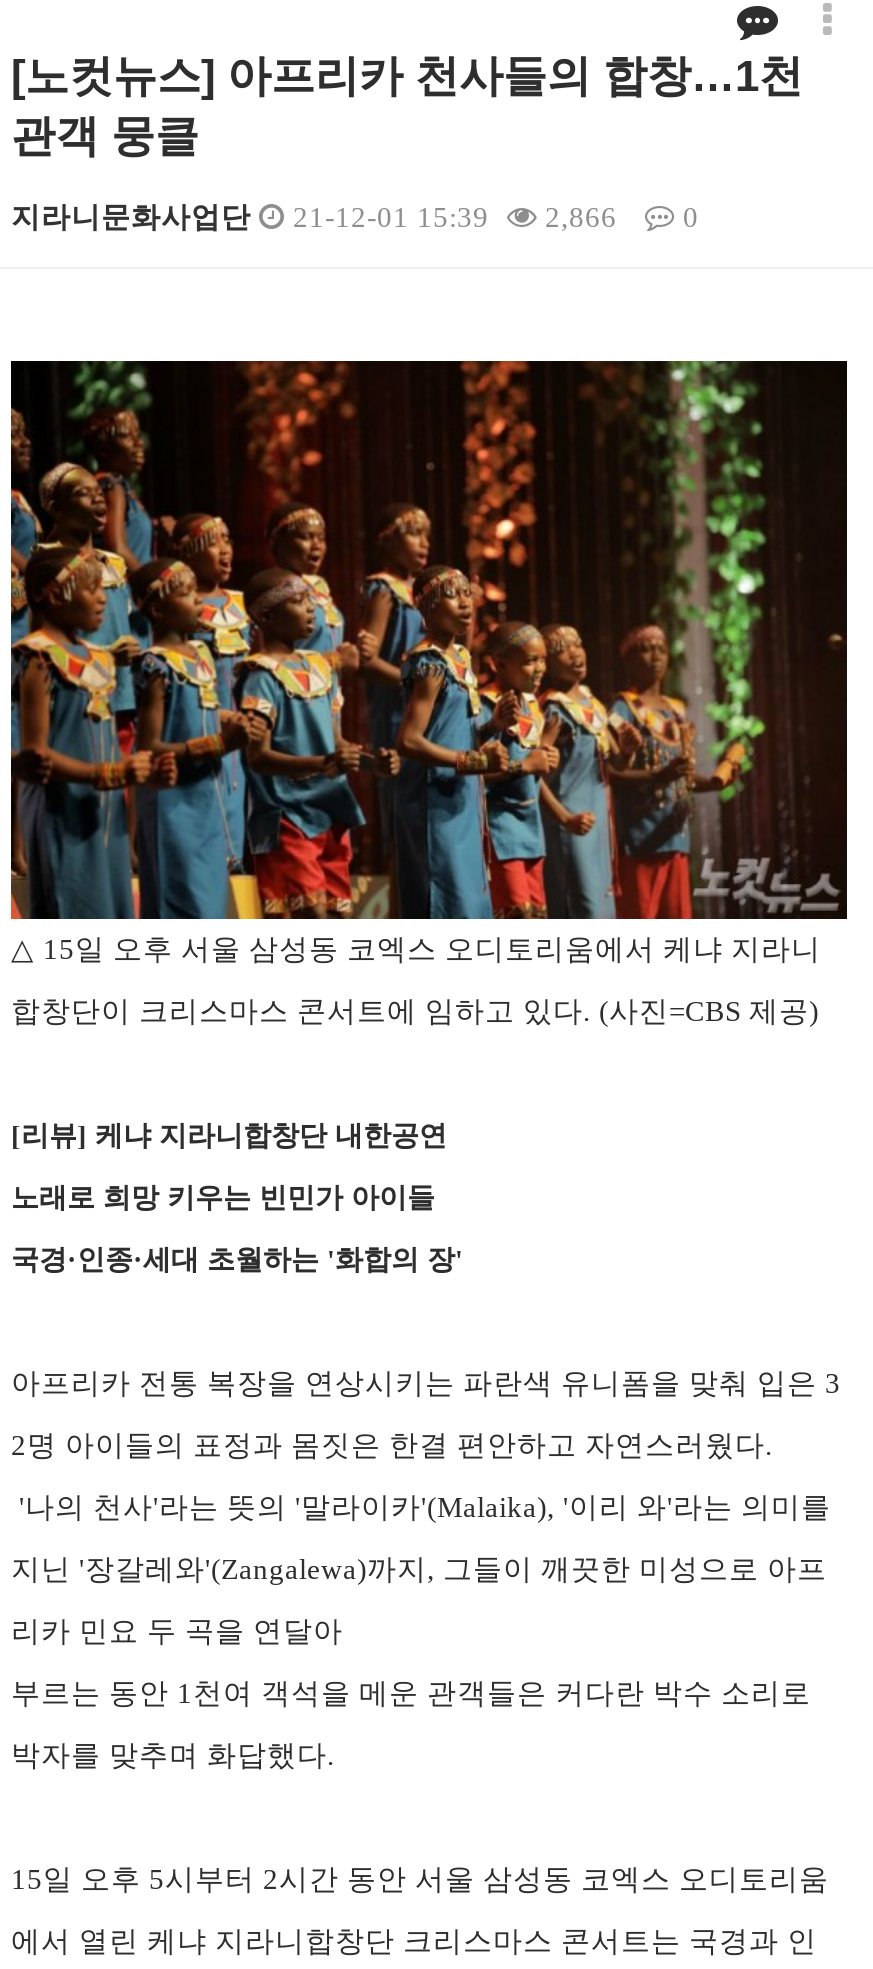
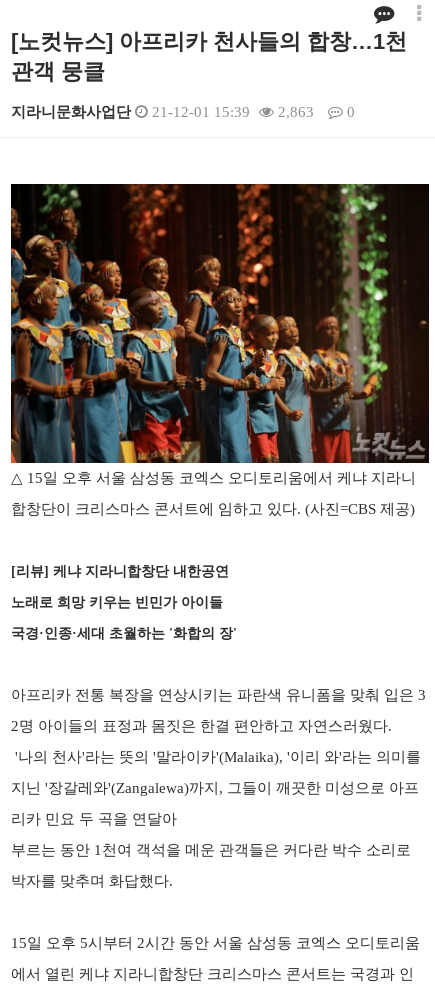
- 지라니문화사업단 21-12-01 15:39 2,866 0
+ 지라니문화사업단 21-12-01 15:39 2,863 0
